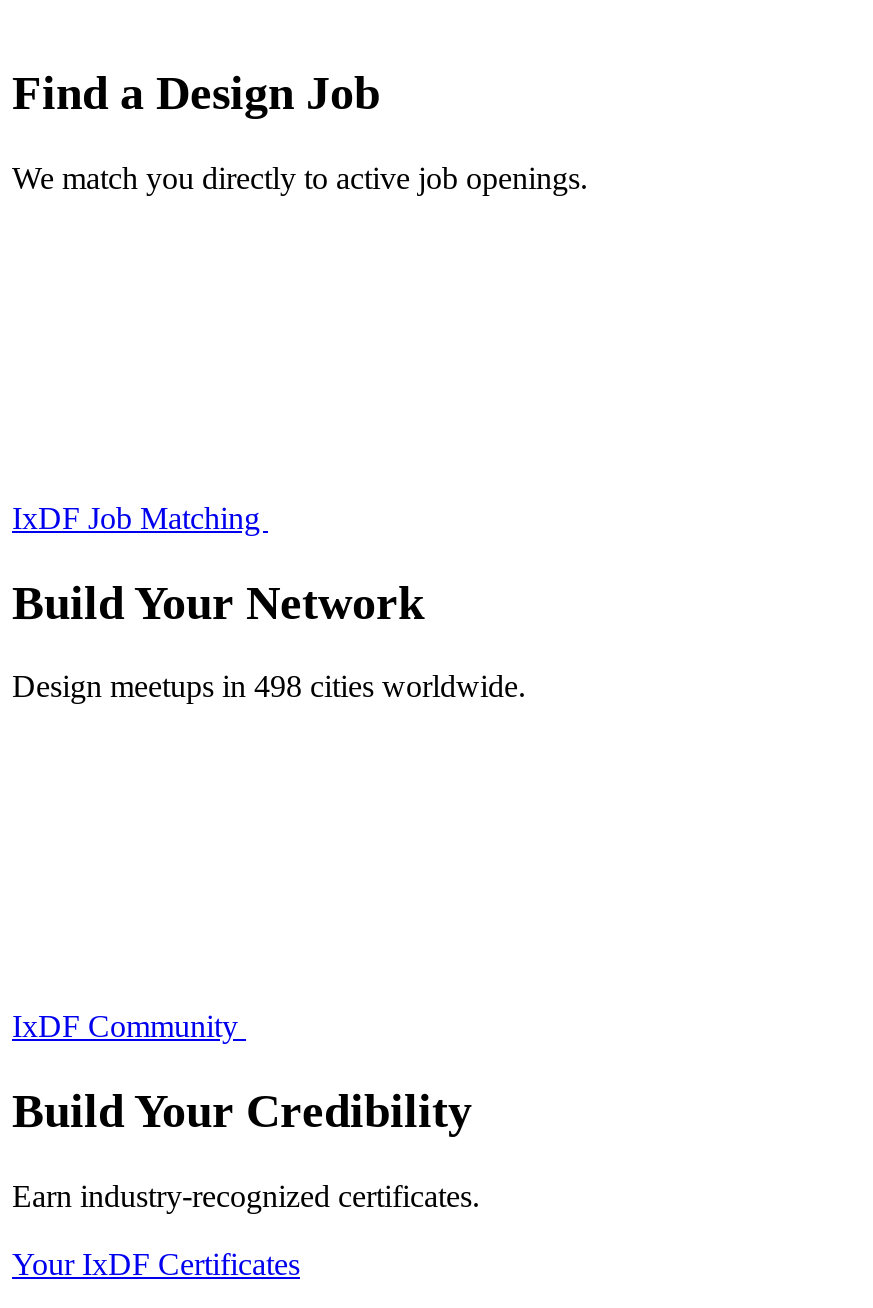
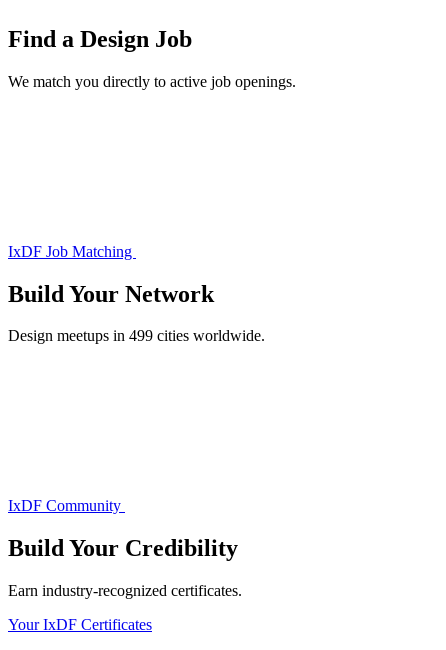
- Design meetups in 498 cities worldwide.
+ Design meetups in 499 cities worldwide.
